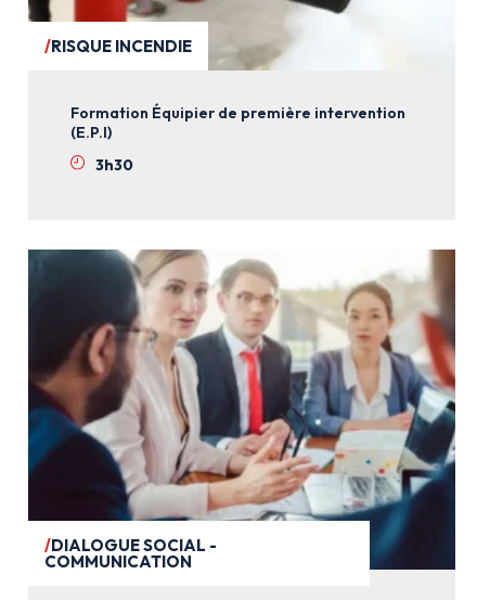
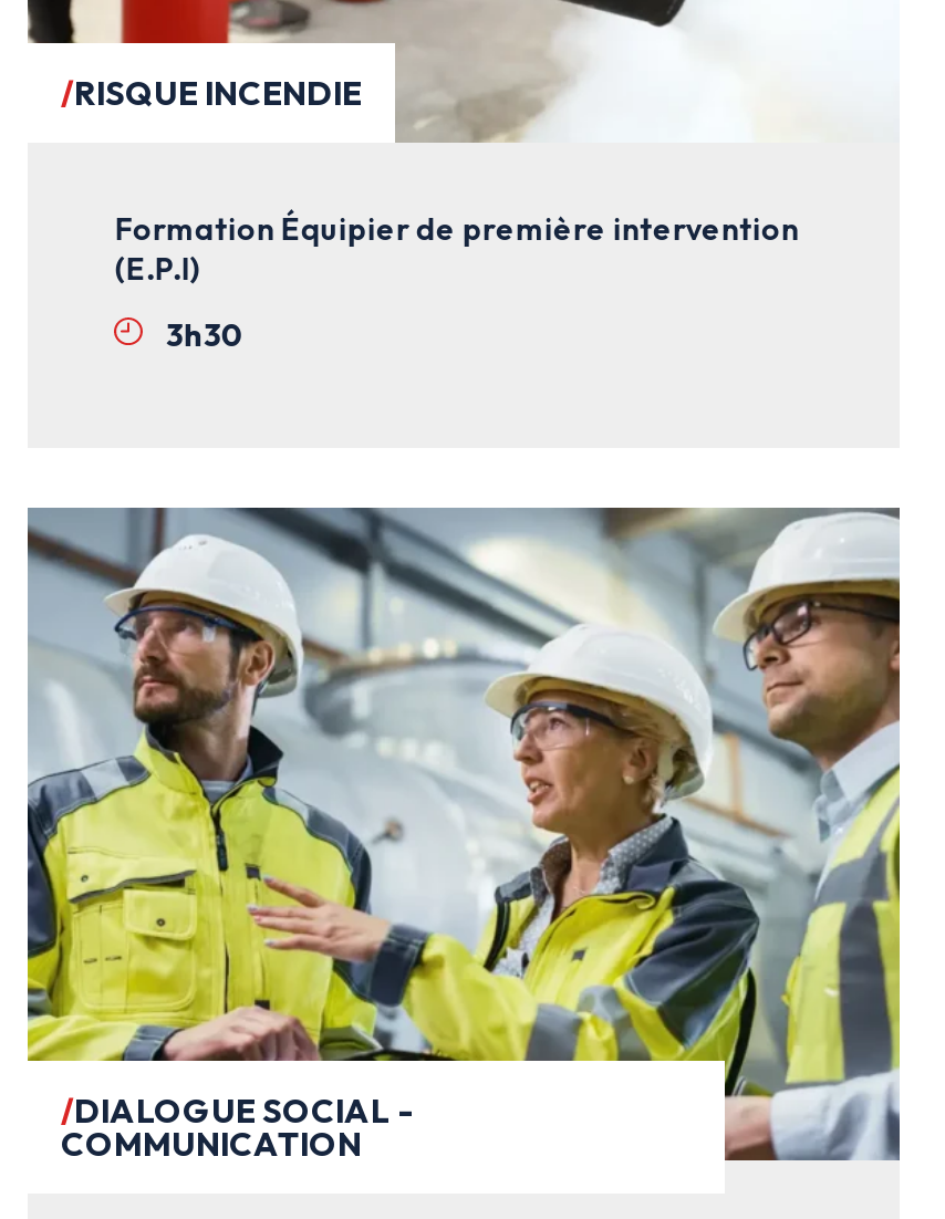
- [image]
+ [image]
